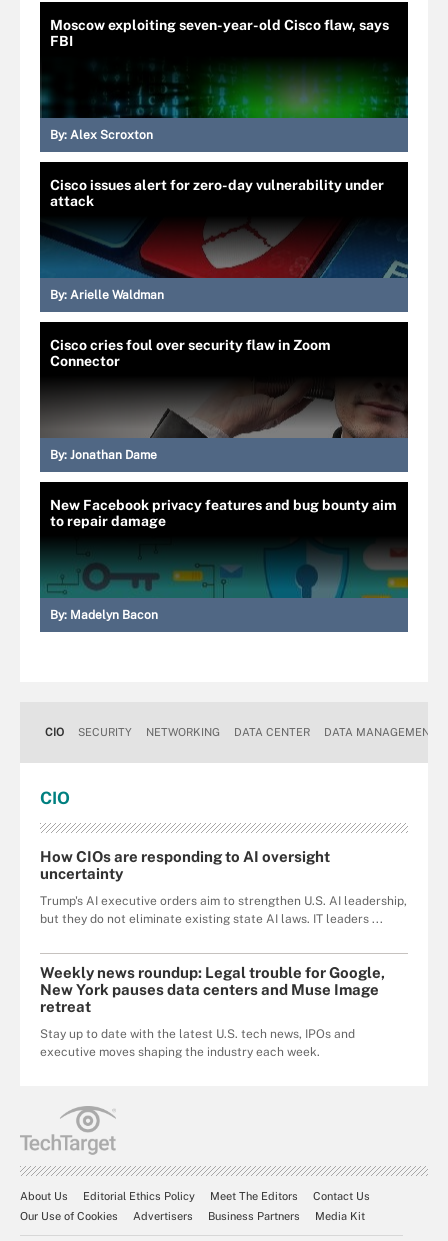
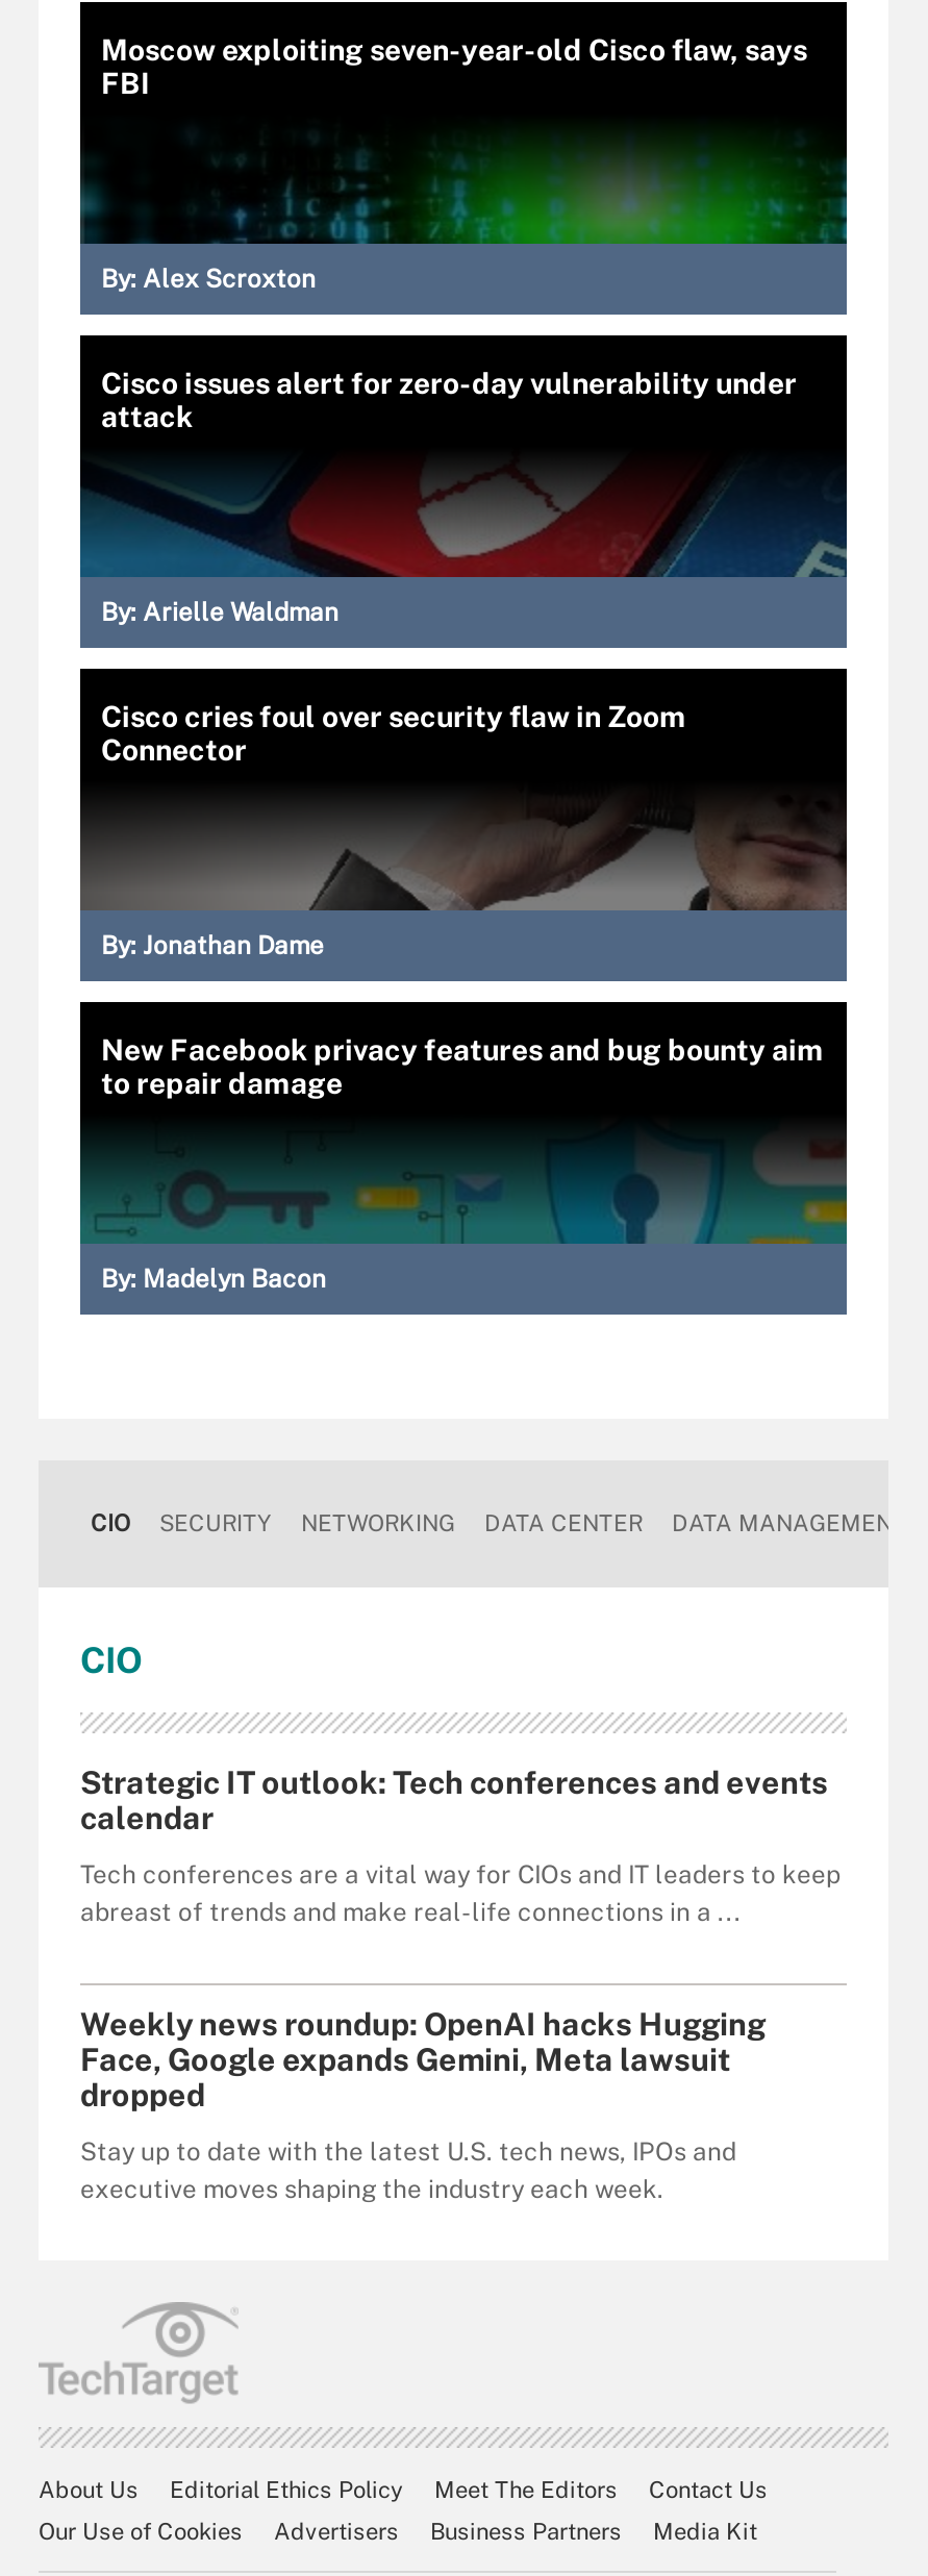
- How CIOs are responding to AI oversight
- uncertainty
+ Strategic IT outlook: Tech conferences and events
+ calendar

- Trump's AI executive orders aim to strengthen U.S. AI leadership,
- but they do not eliminate existing state AI laws. IT leaders ...
+ Tech conferences are a vital way for CIOs and IT leaders to keep
+ abreast of trends and make real-life connections in a ...

- Weekly news roundup: Legal trouble for Google,
- New York pauses data centers and Muse Image
- retreat
+ Weekly news roundup: OpenAI hacks Hugging
+ Face, Google expands Gemini, Meta lawsuit
+ dropped
